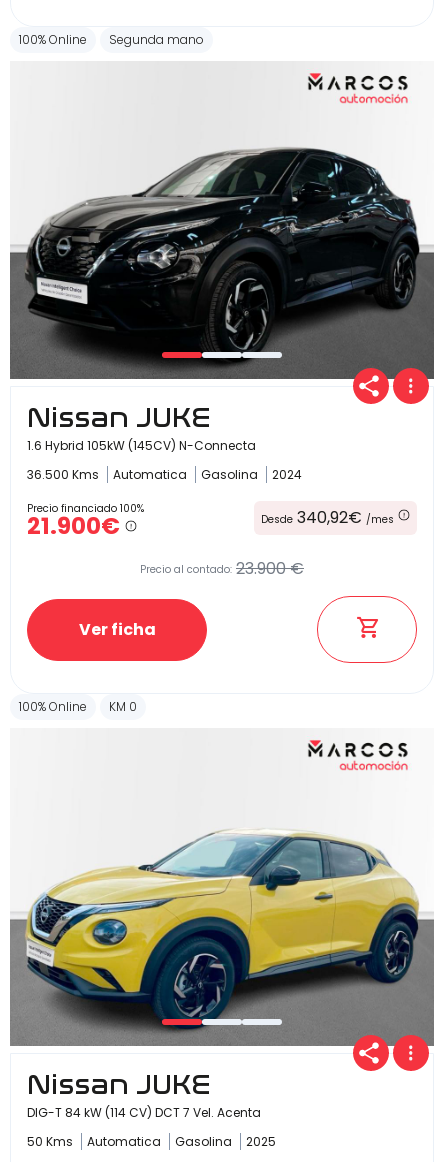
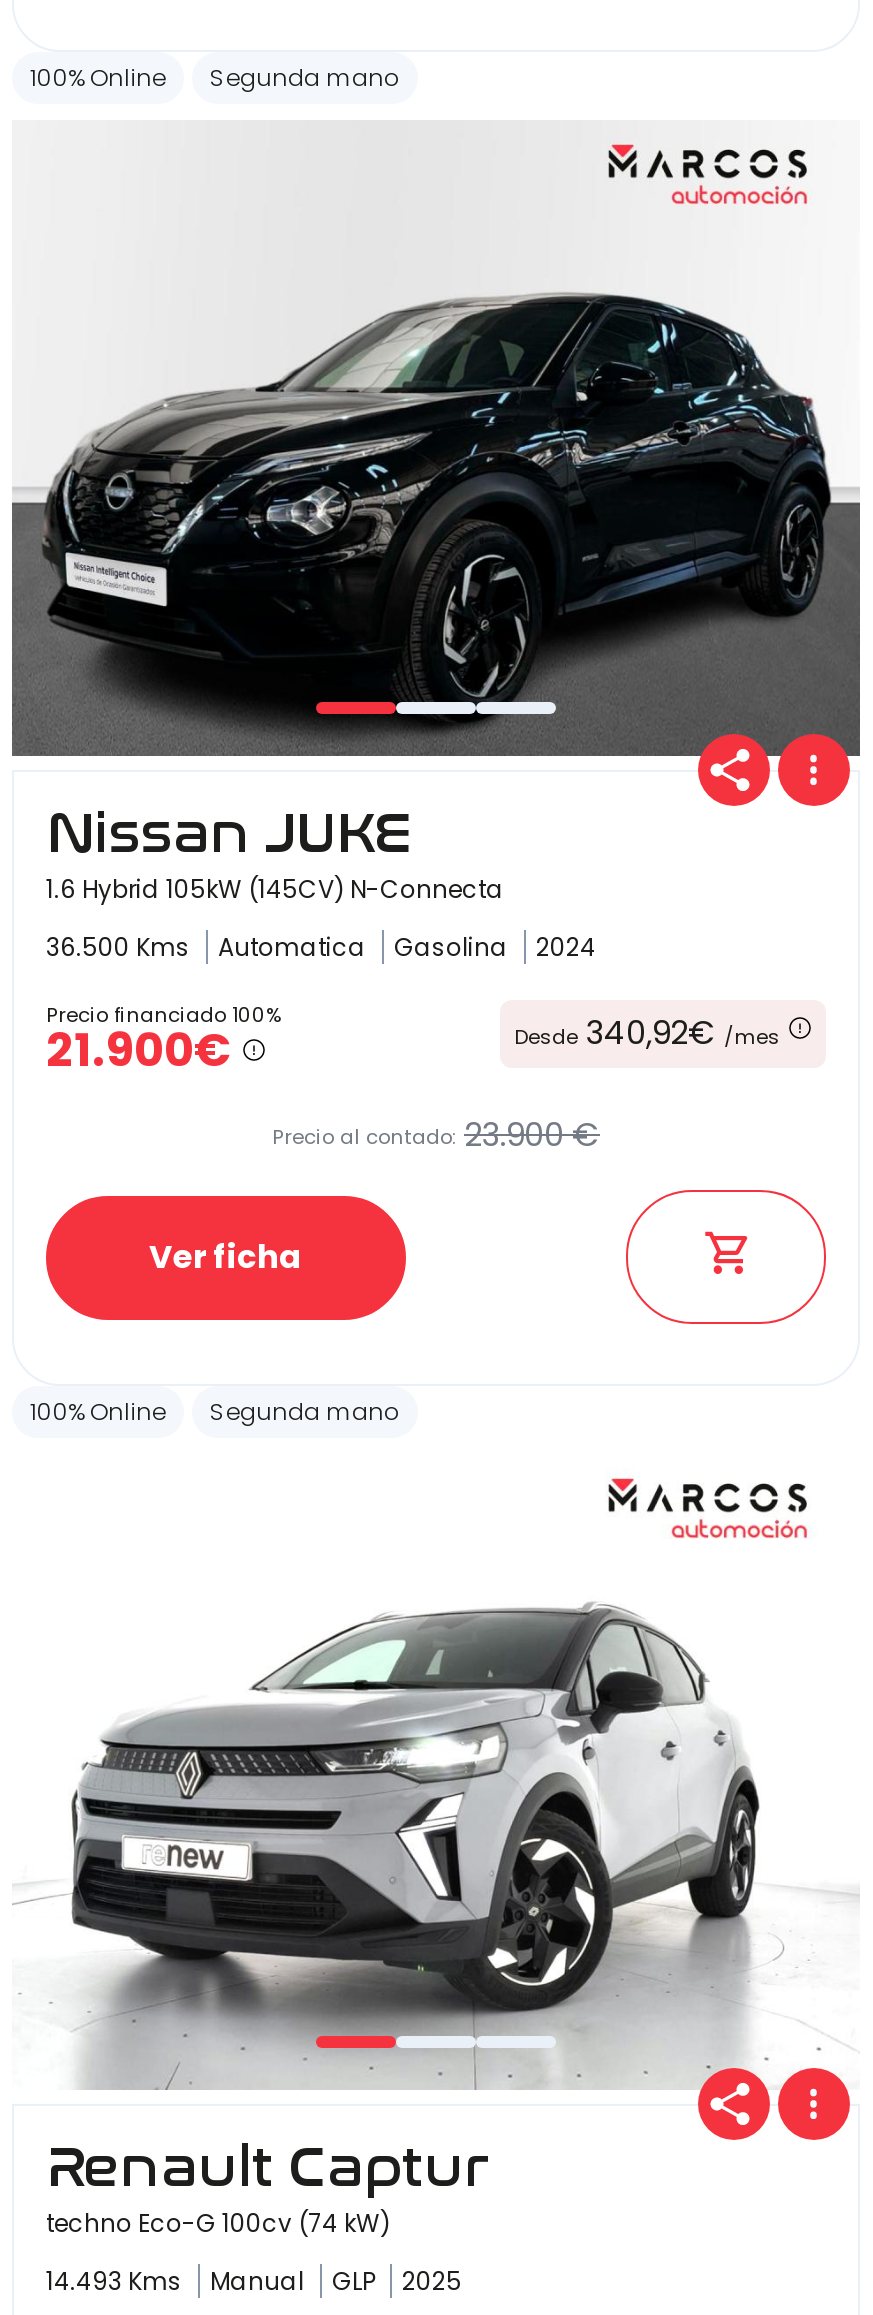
- KM 0
+ Segunda mano

- [image]
- Nissan JUKE
- DIG-T 84 kW (114 CV) DCT 7 Vel. Acenta
+ [image]
+ Renault Captur
+ techno Eco-G 100cv (74 kW)

- 50 Kms
- Automatica
- Gasolina
+ 14.493 Kms
+ Manual
+ GLP
